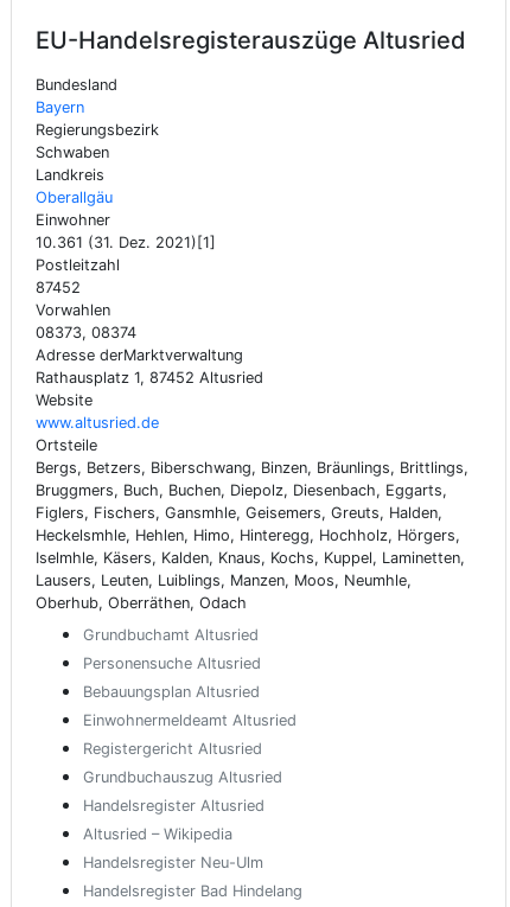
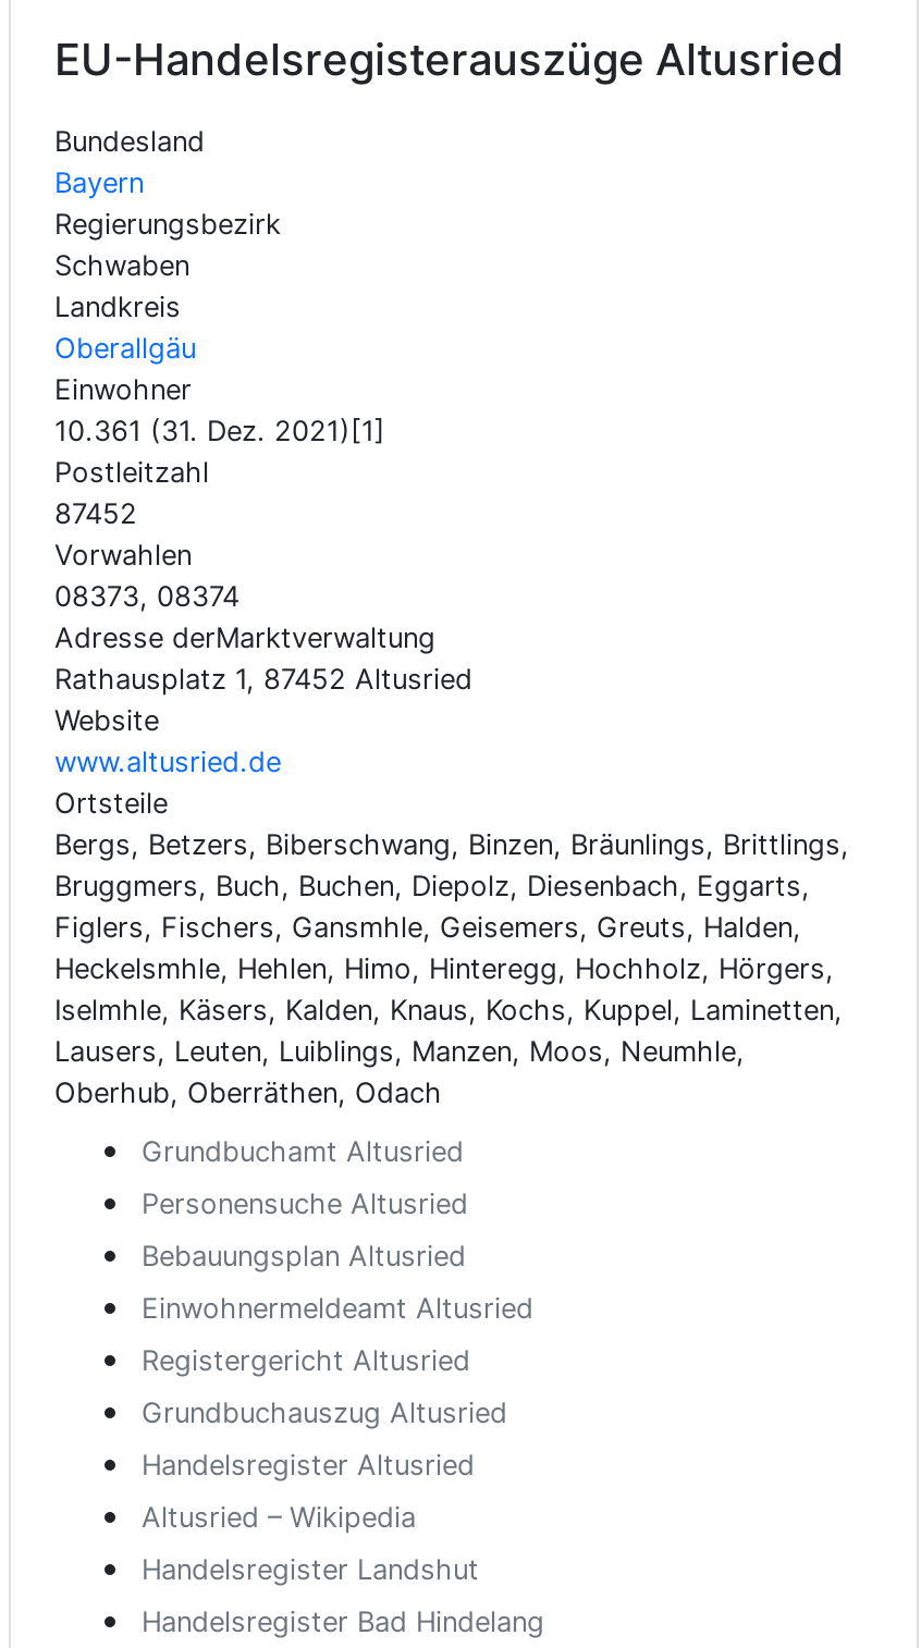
- Handelsregister Neu-Ulm
+ Handelsregister Landshut
